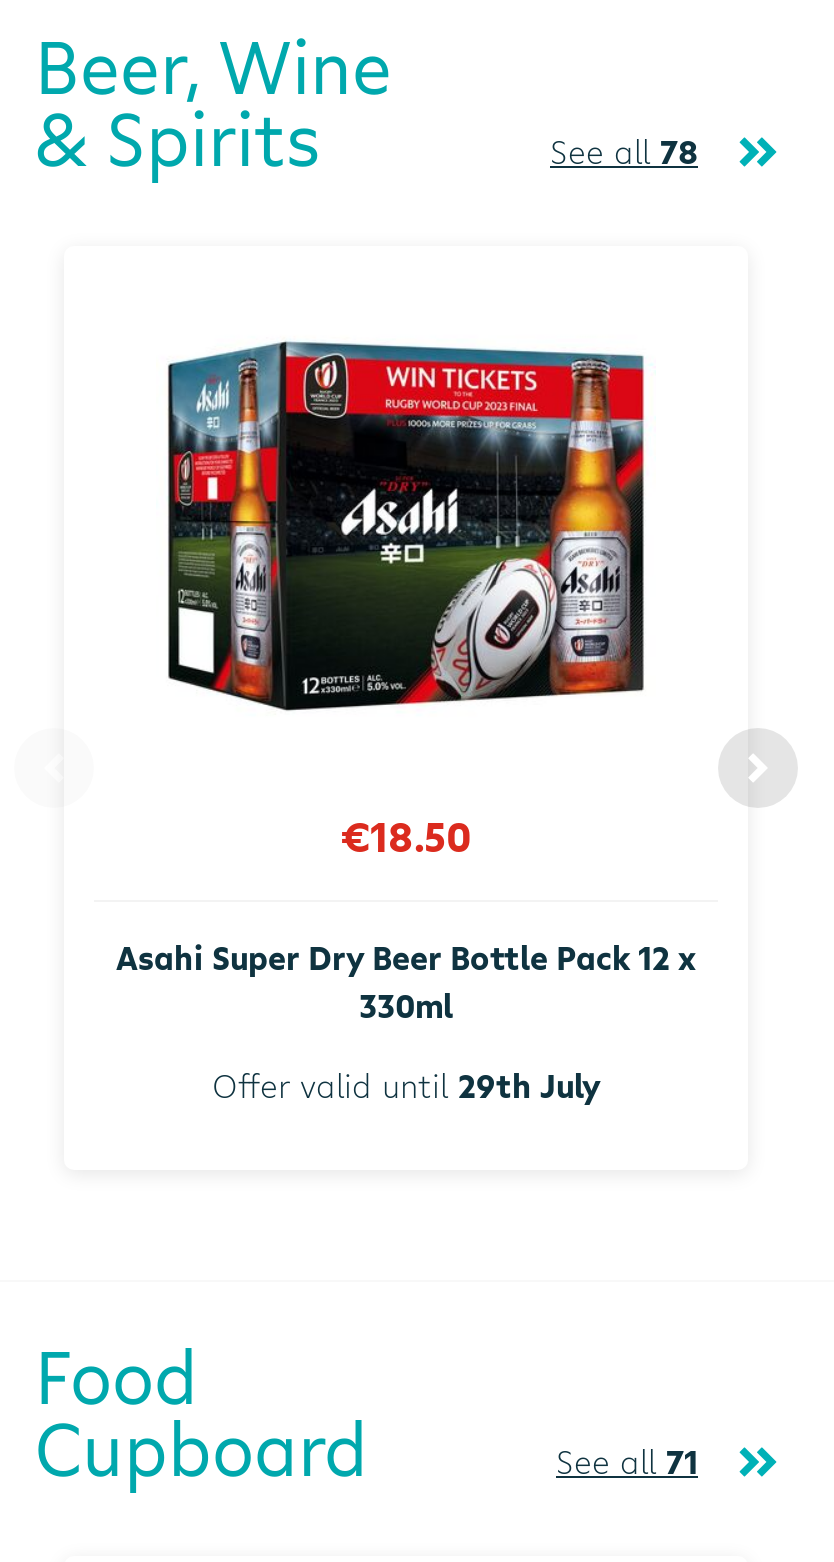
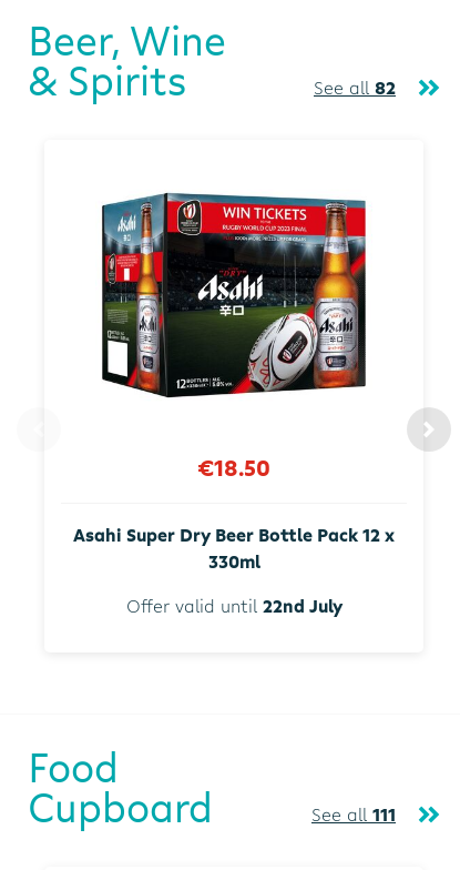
- See all 78
+ See all 82

- Offer valid until 29th July
+ Offer valid until 22nd July

- See all 71
+ See all 111
